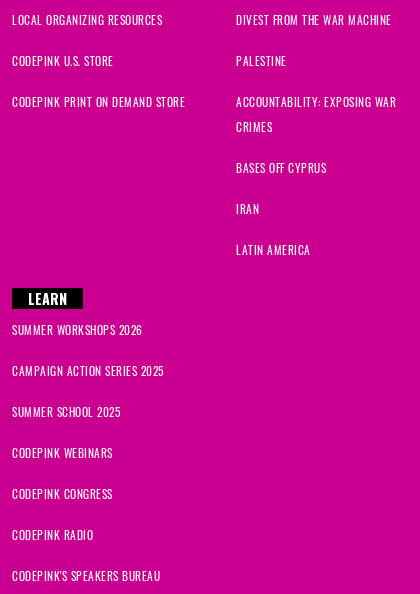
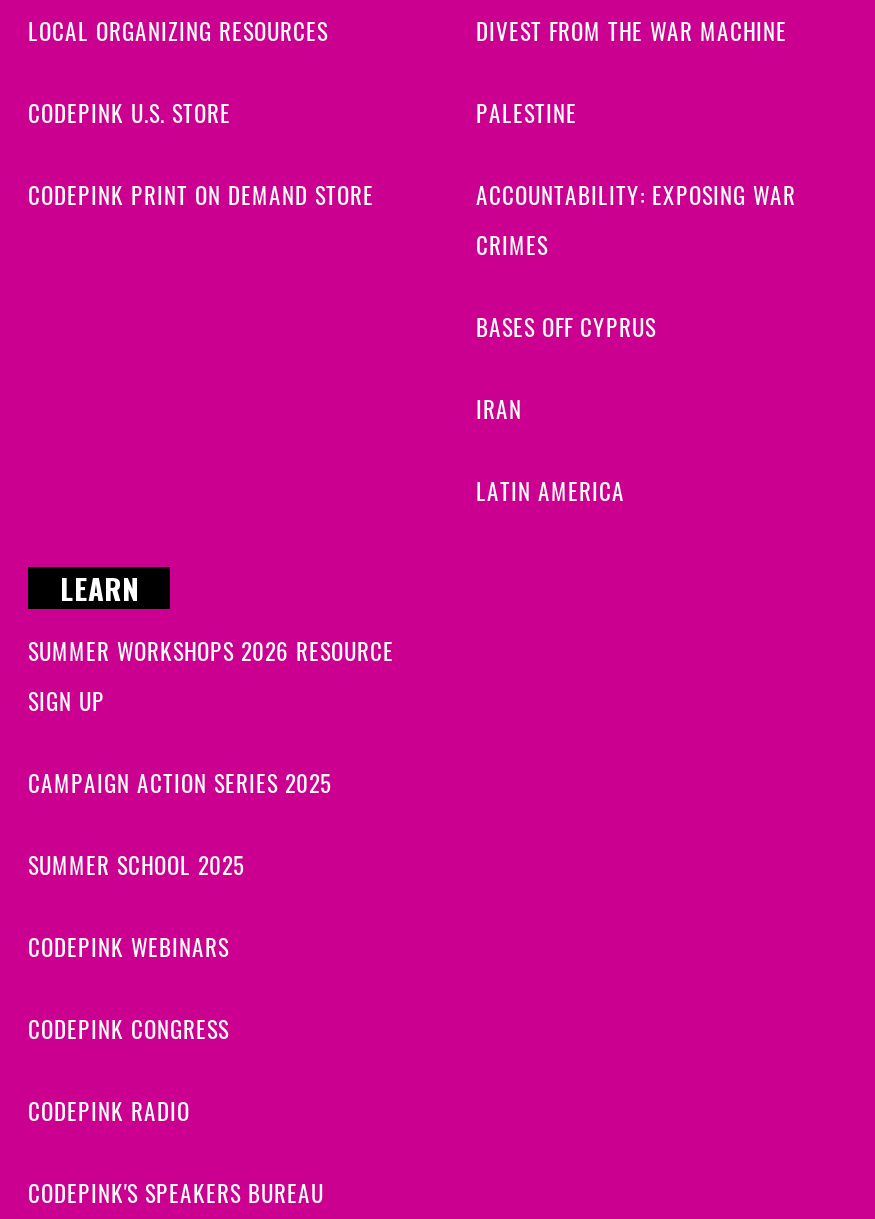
- SUMMER WORKSHOPS 2026
+ SUMMER WORKSHOPS 2026 RESOURCE
+ SIGN UP
